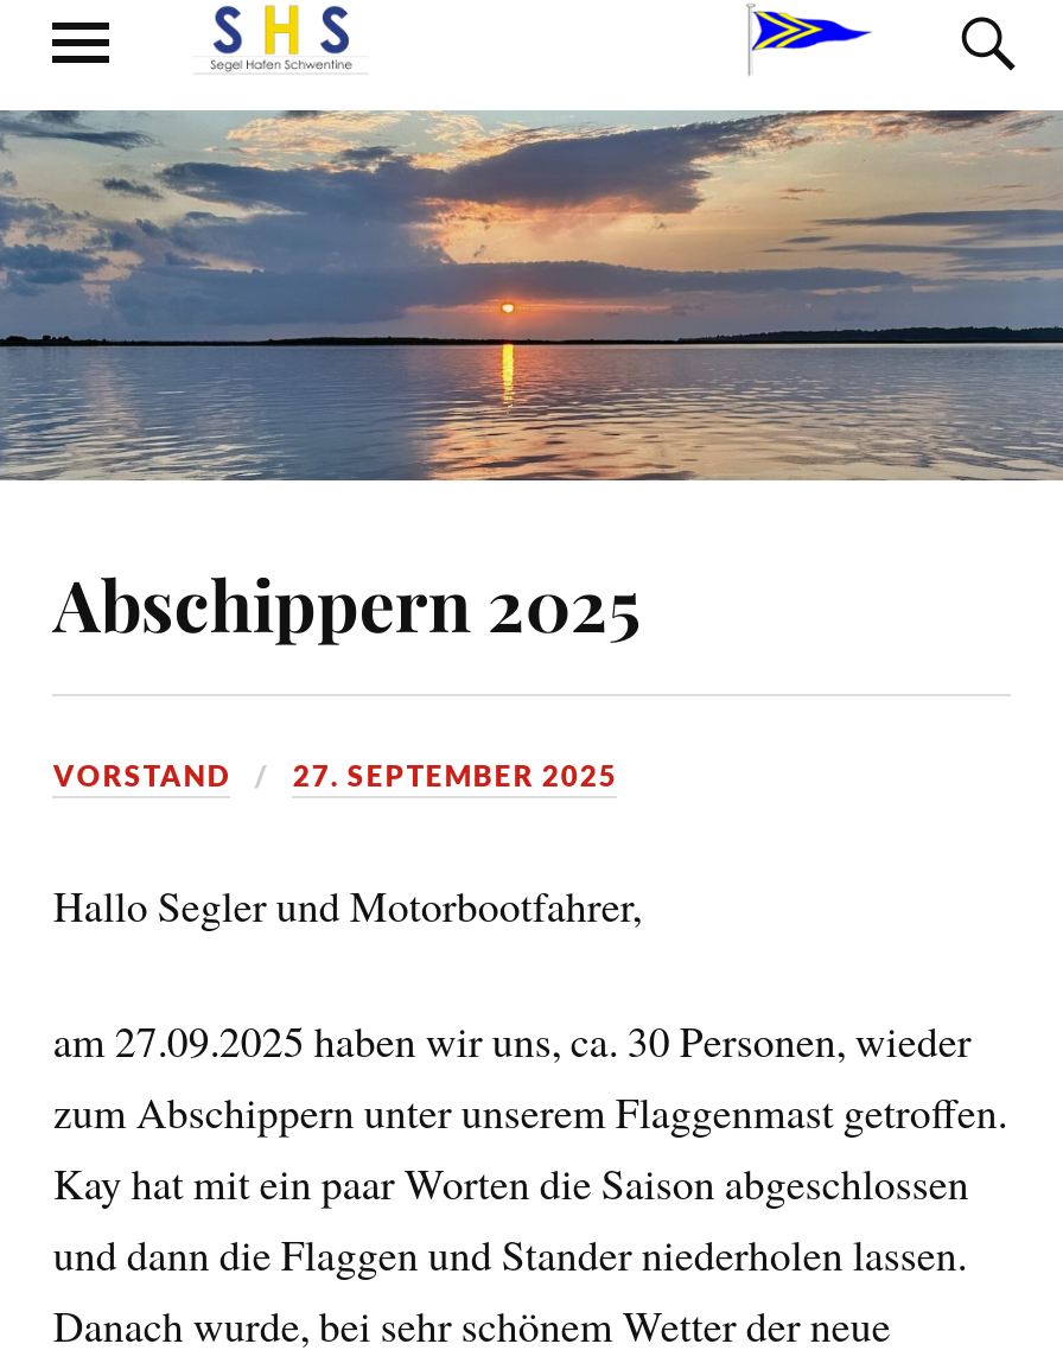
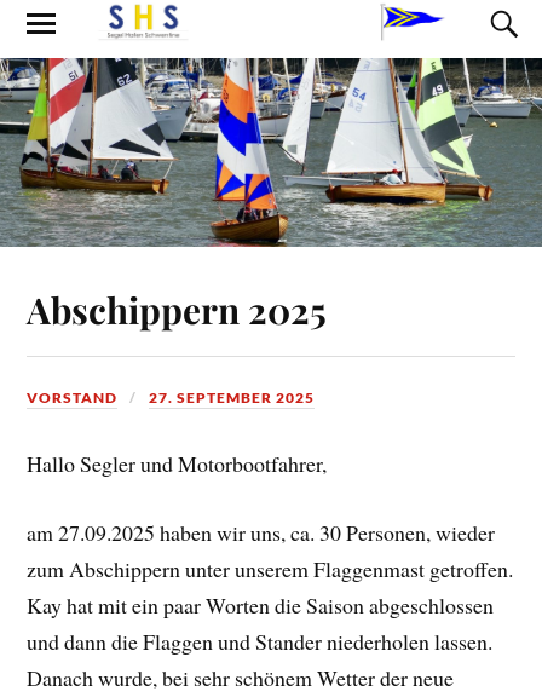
- [image]
+ [image]
